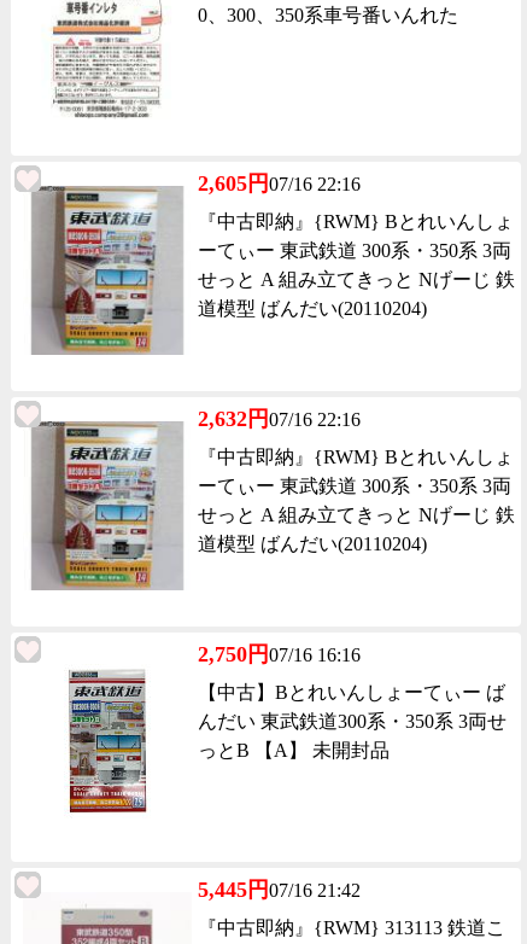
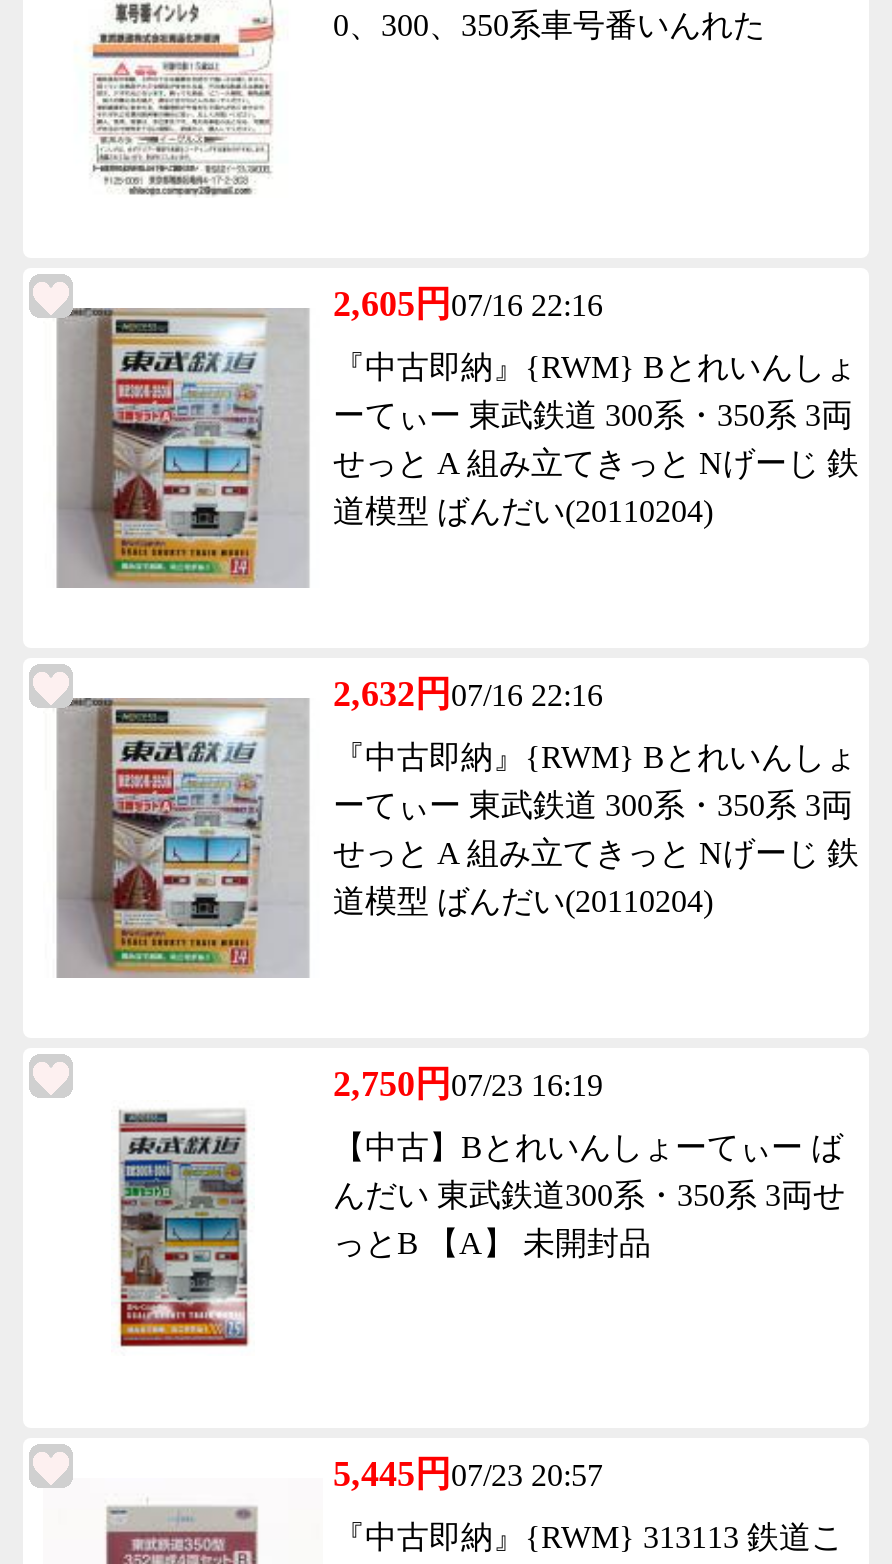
- 2,750円07/16 16:16
+ 2,750円07/23 16:19

- 5,445円07/16 21:42
+ 5,445円07/23 20:57
